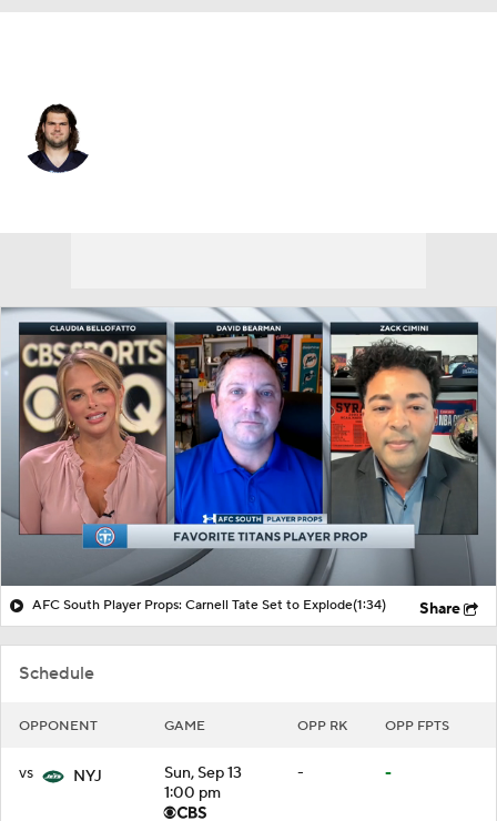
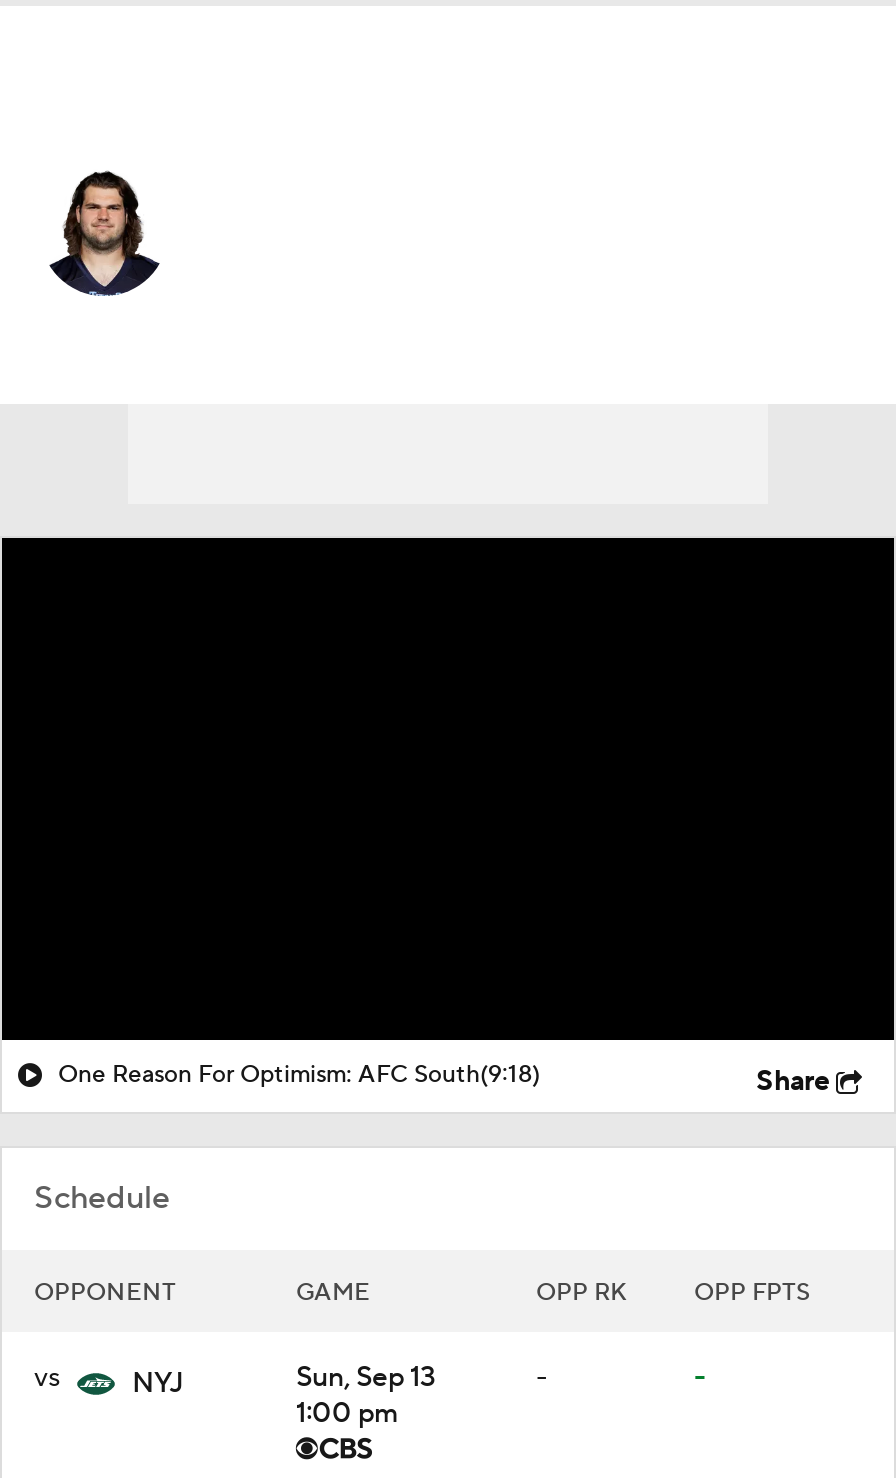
- [image]

- AFC South Player Props: Carnell Tate Set to Explode(1:34)
+ One Reason For Optimism: AFC South(9:18)
